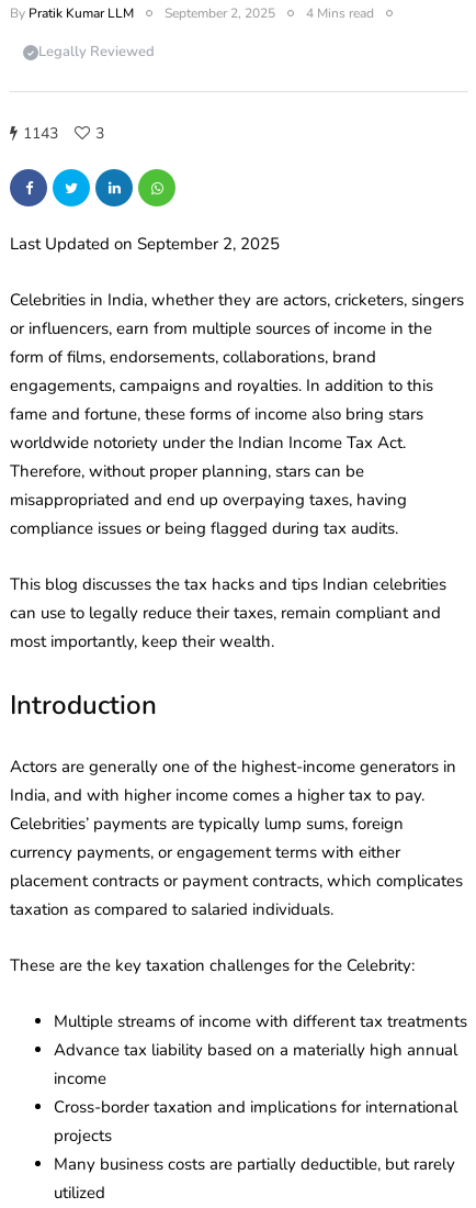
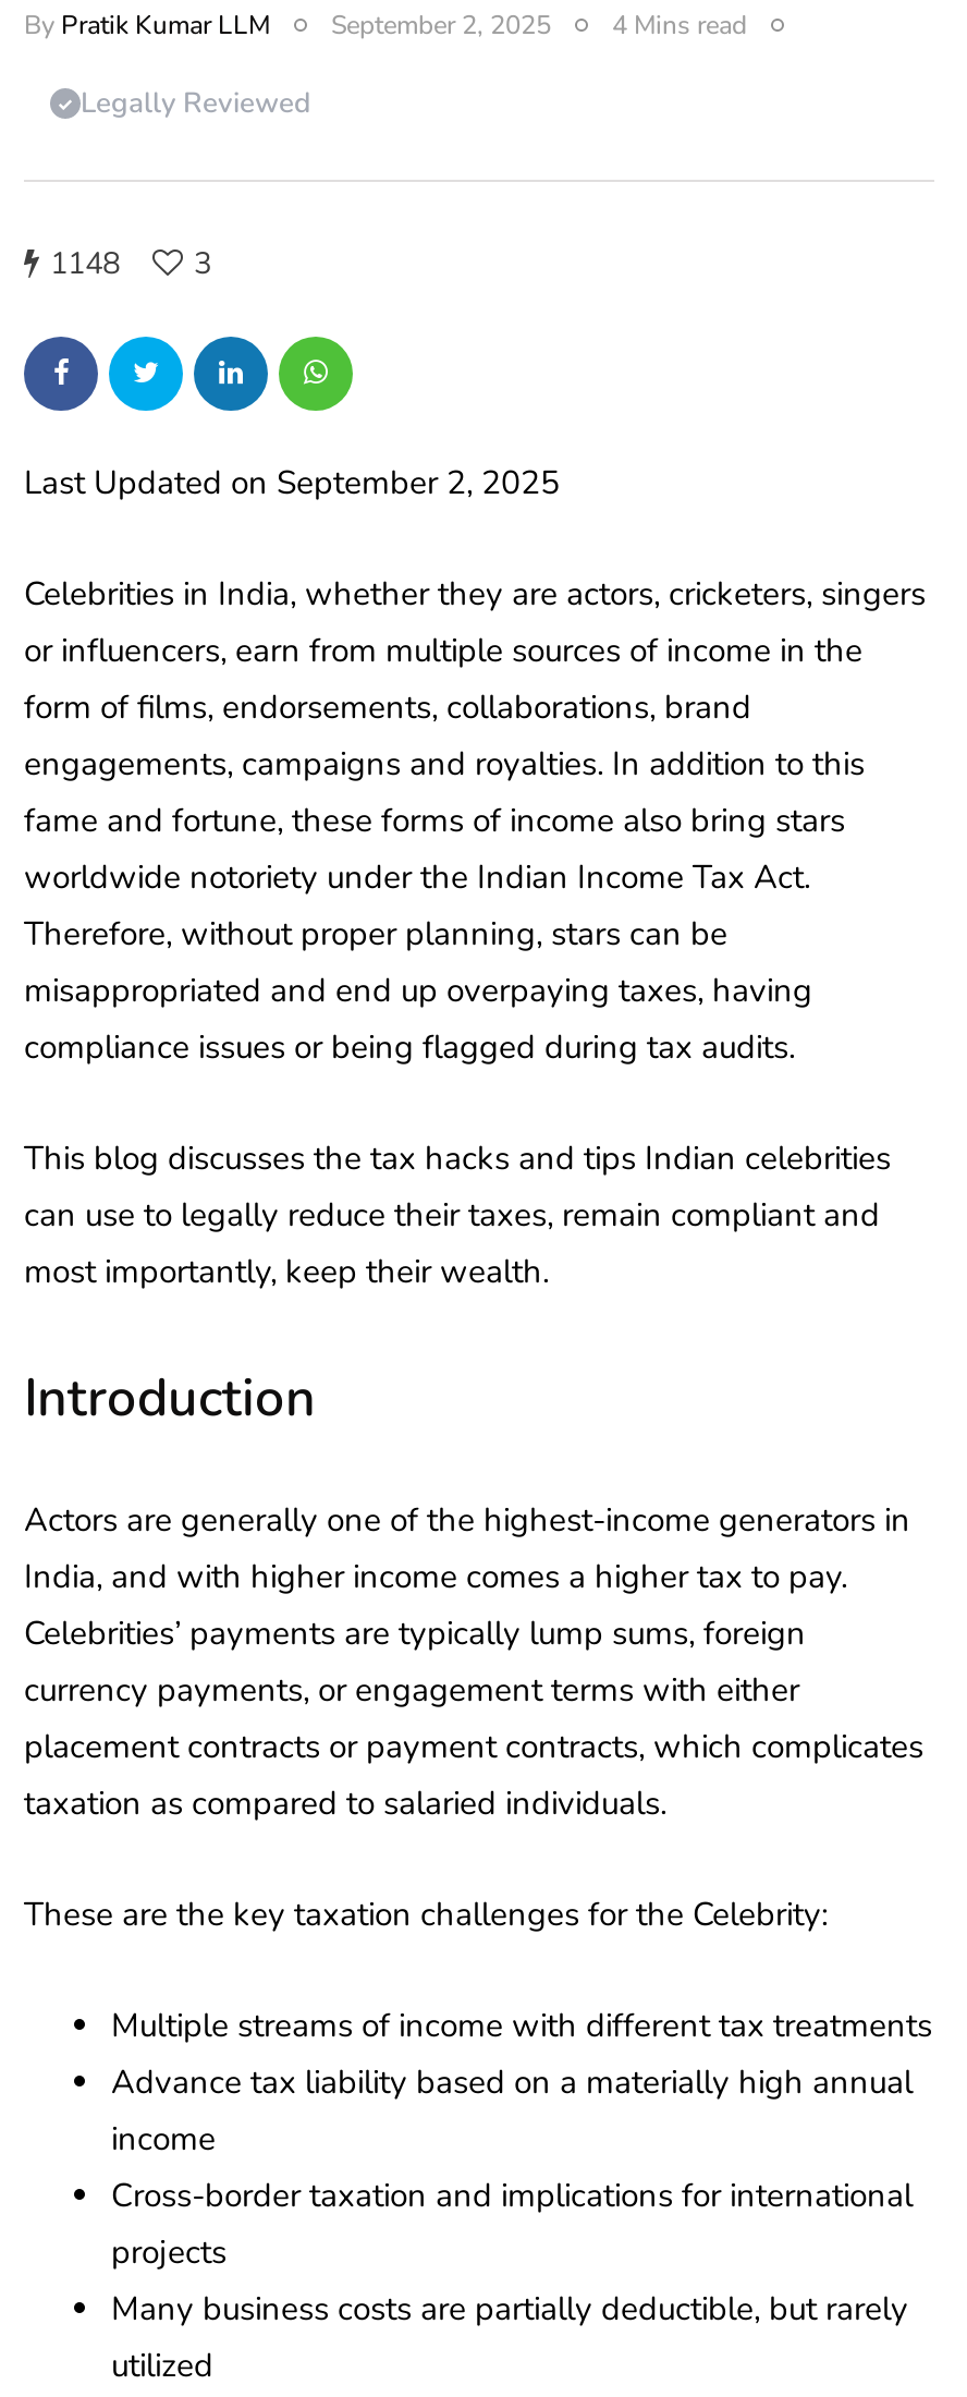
- 1143 3
+ 1148 3
